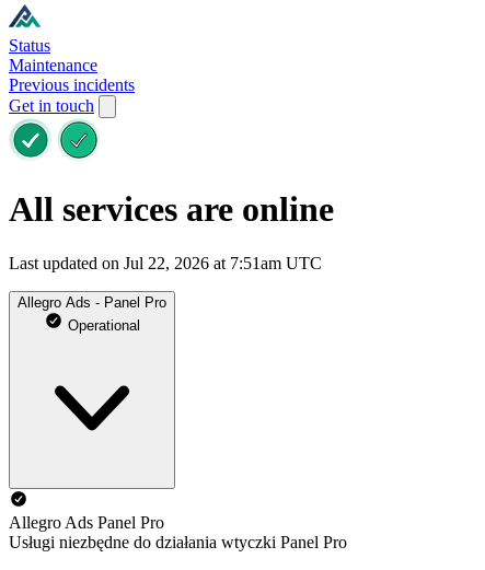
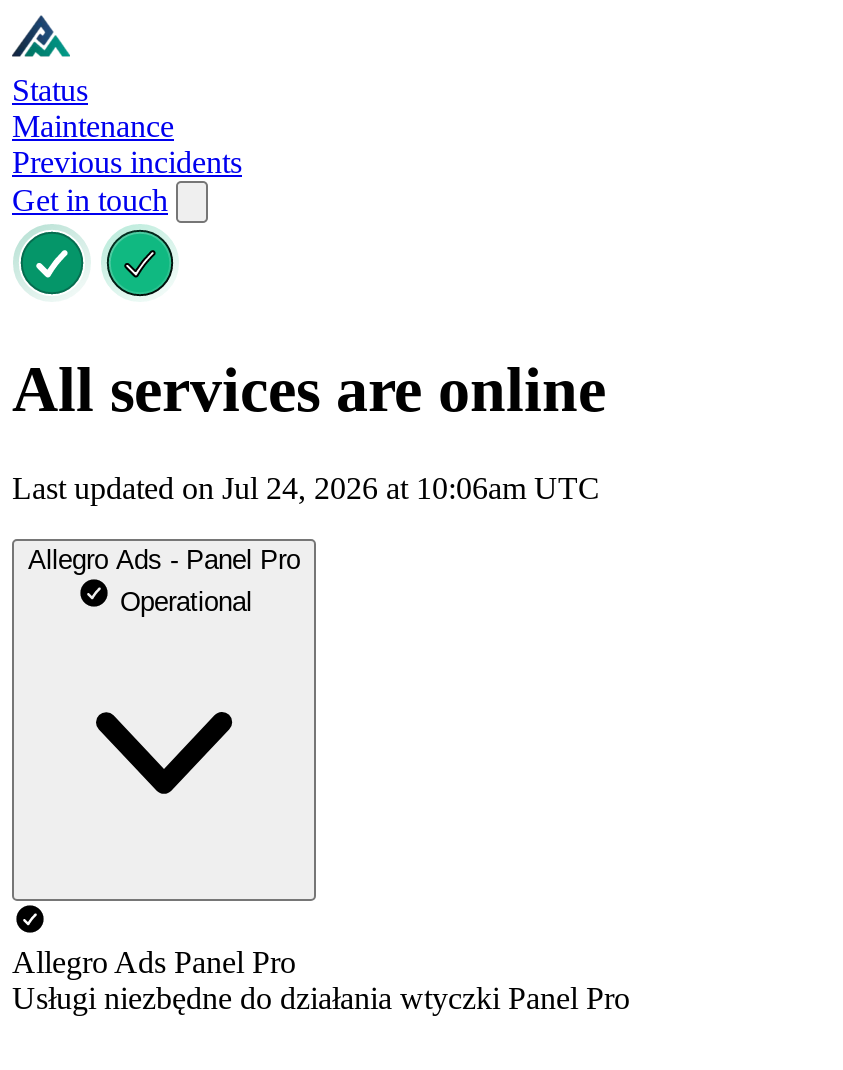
- Last updated on Jul 22, 2026 at 7:51am UTC
+ Last updated on Jul 24, 2026 at 10:06am UTC
